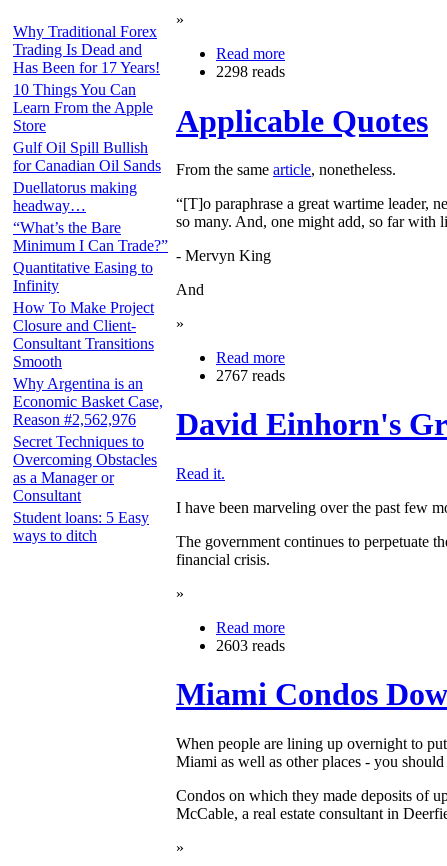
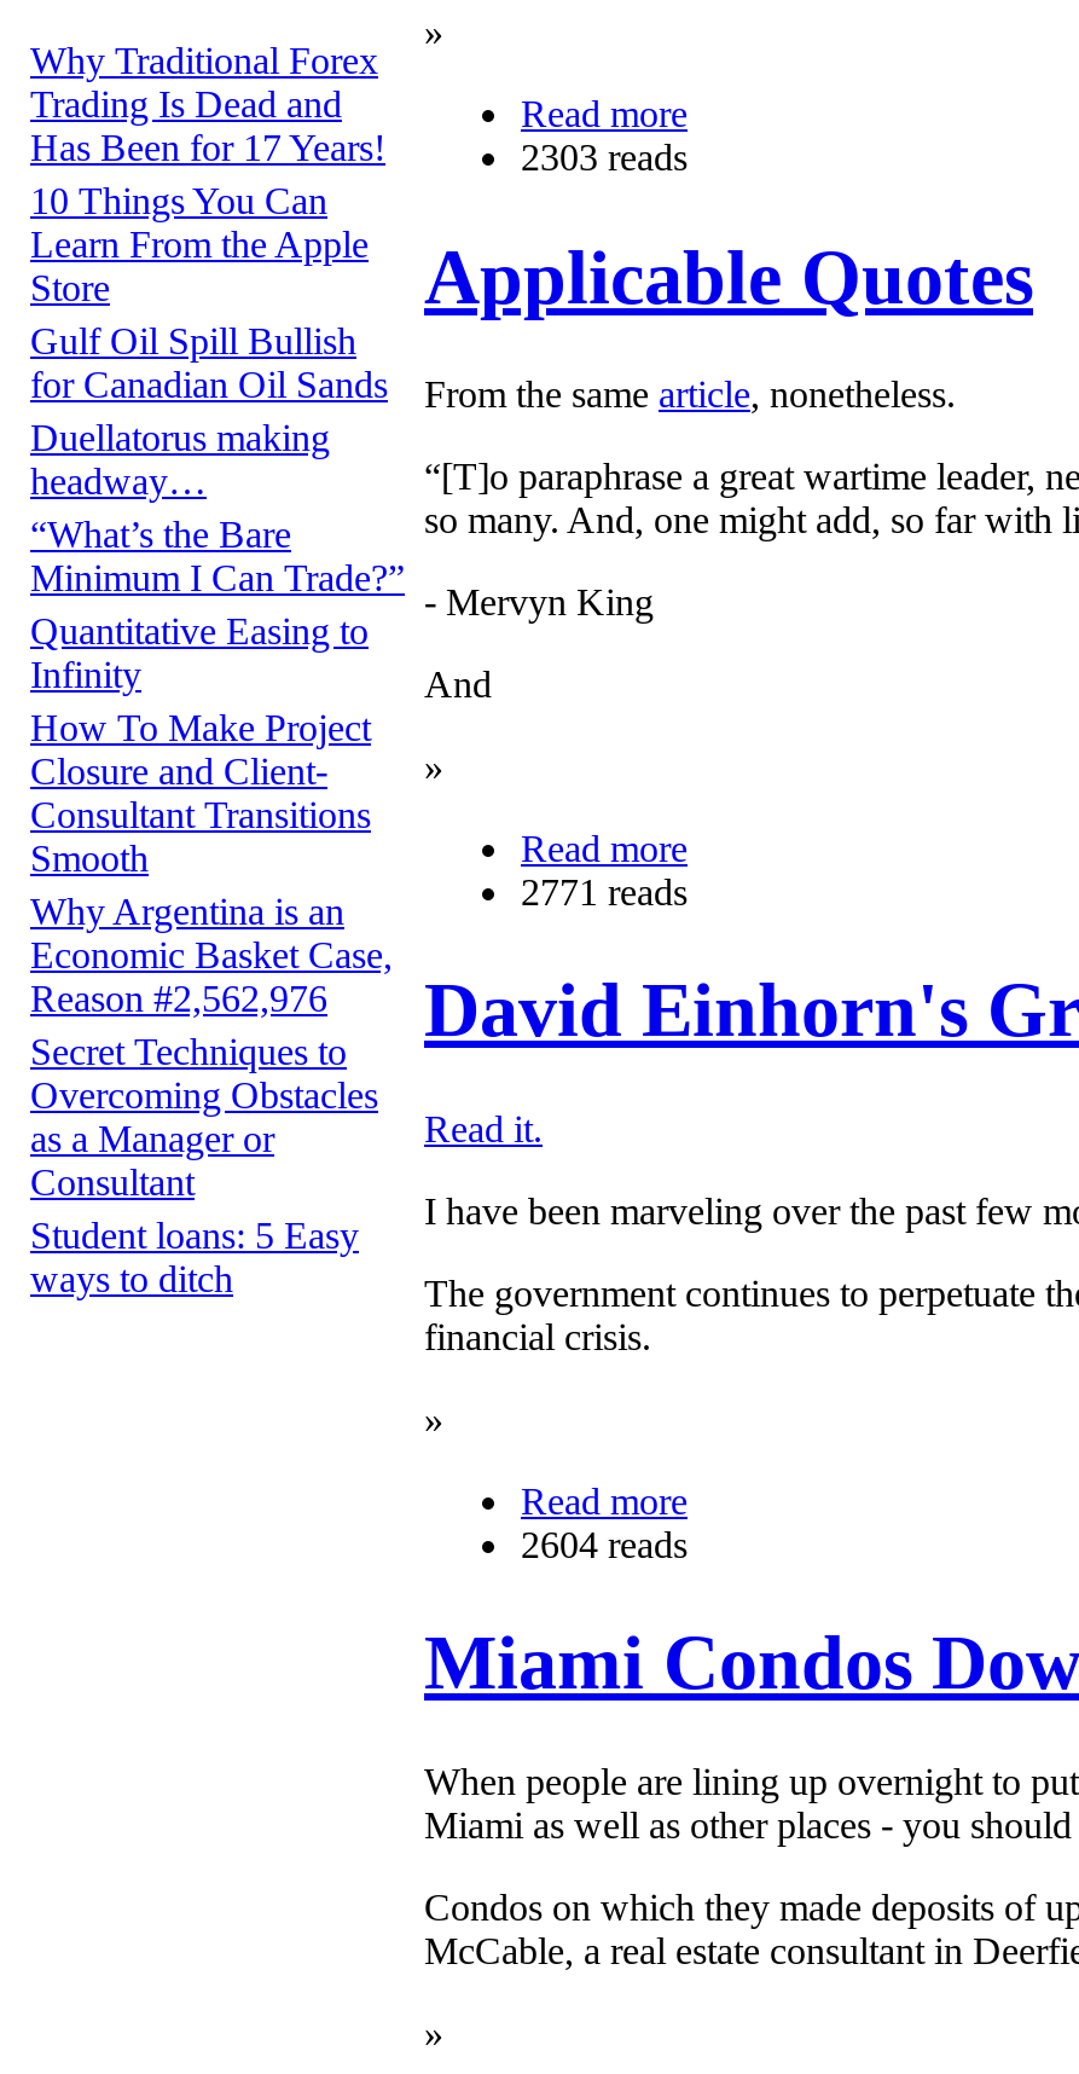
- 2298 reads
+ 2303 reads

- 2767 reads
+ 2771 reads

- 2603 reads
+ 2604 reads
